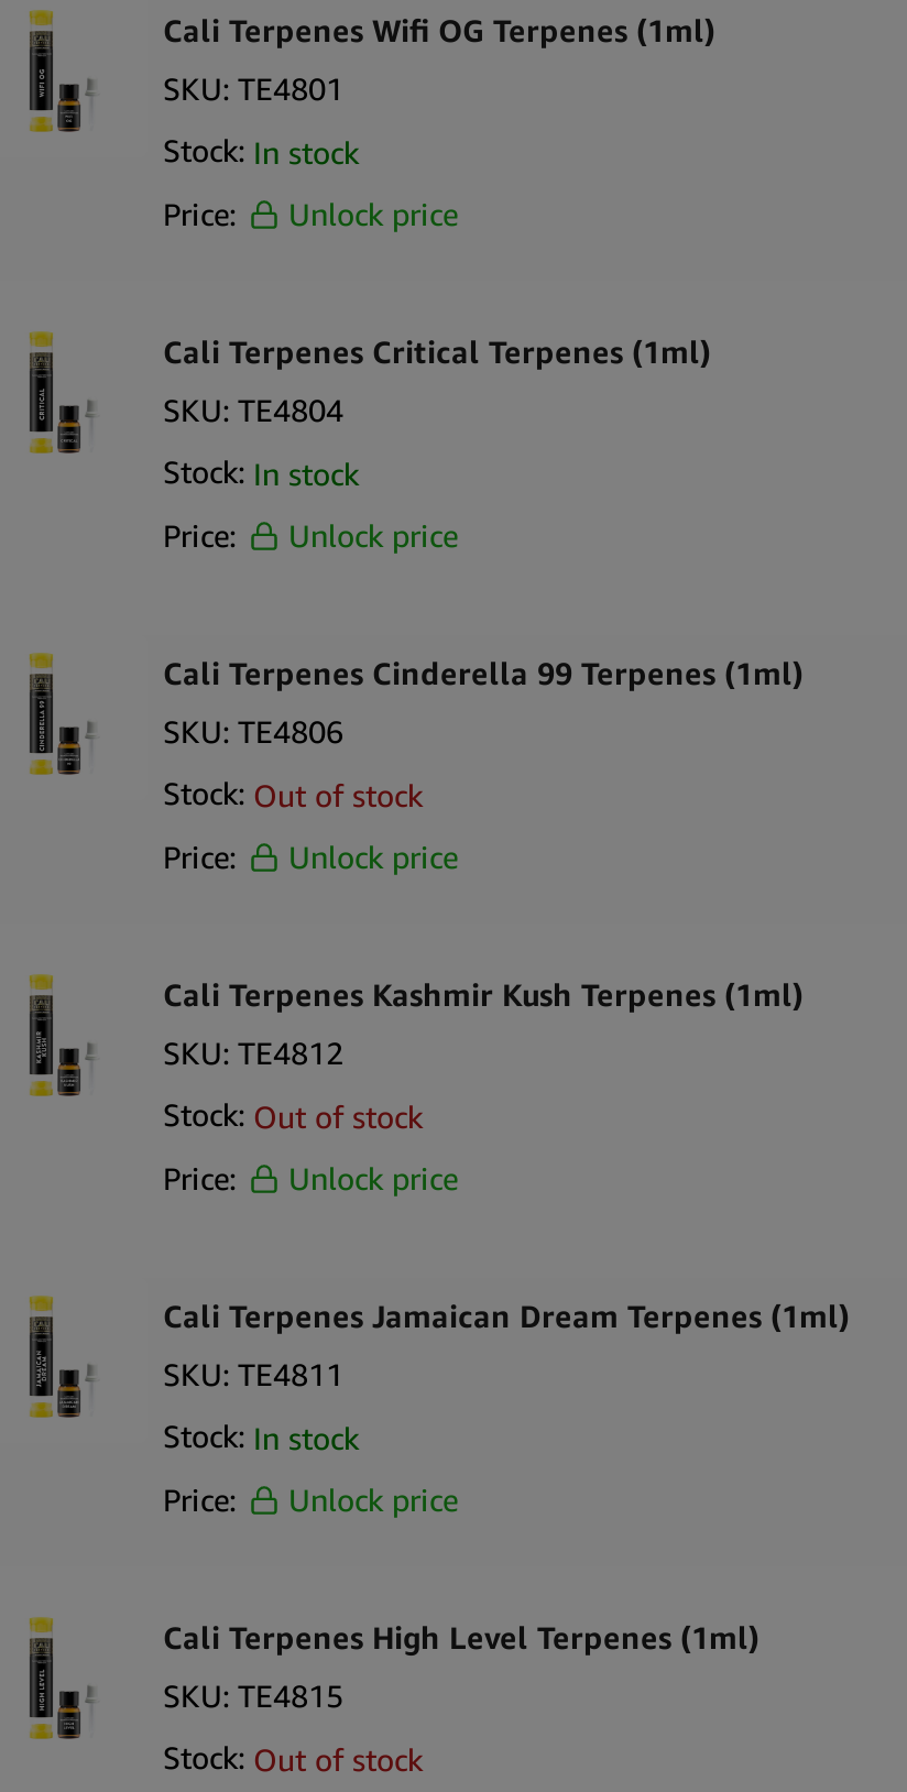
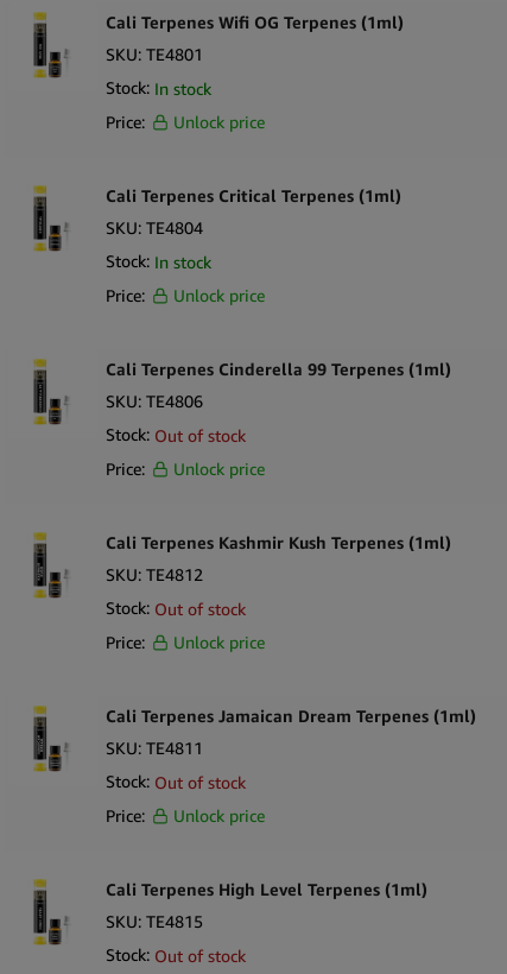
- Stock: In stock
+ Stock: Out of stock
